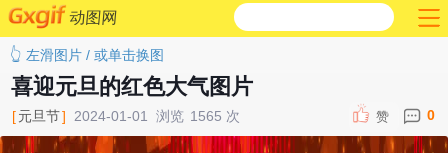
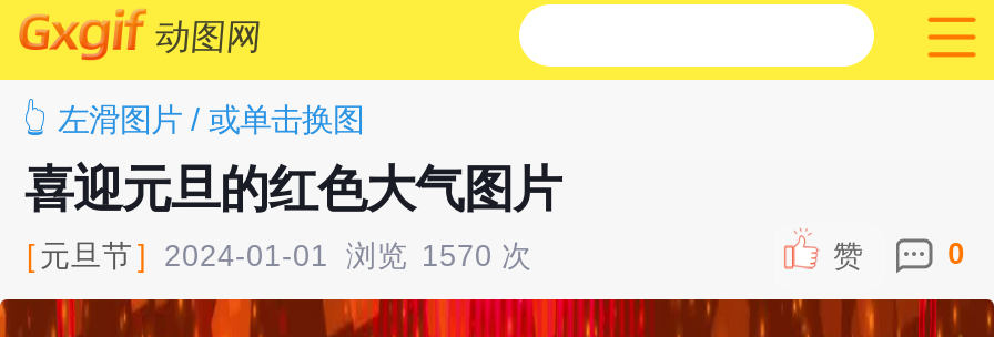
- [ 元旦节 ] 2024-01-01 浏览 1565次
+ [ 元旦节 ] 2024-01-01 浏览 1570次
